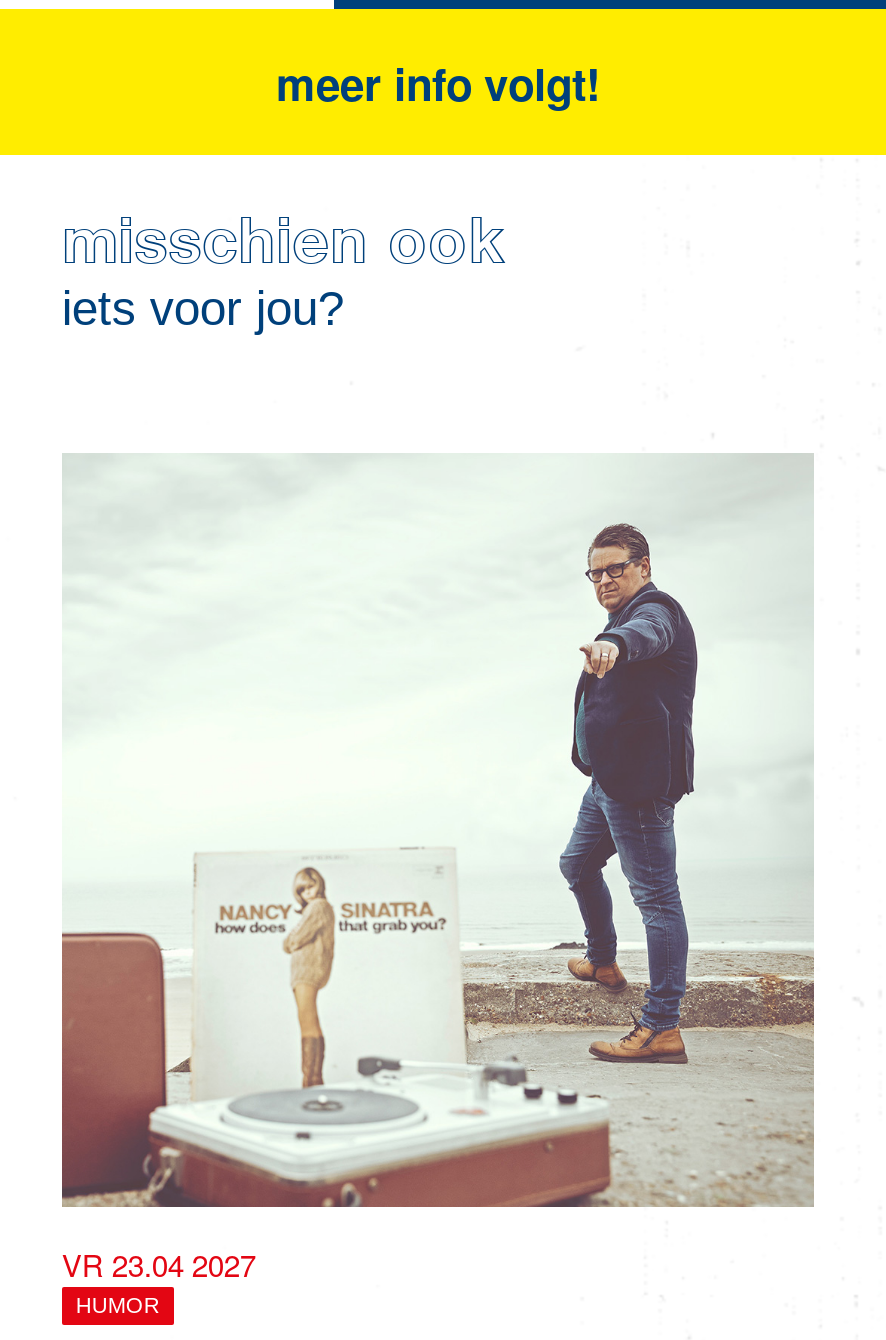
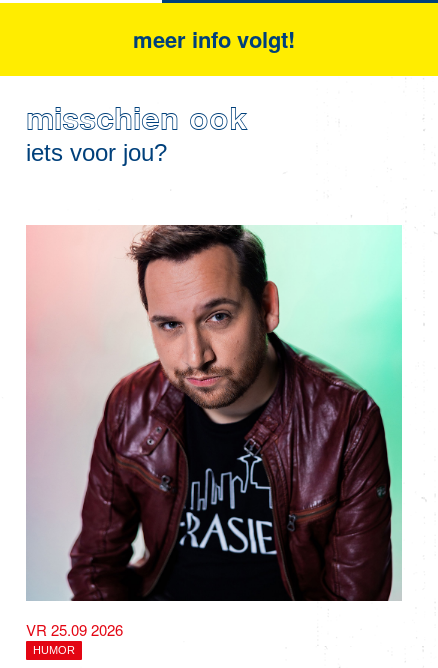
- [image]
- VR 23.04 2027
+ [image]
+ VR 25.09 2026
